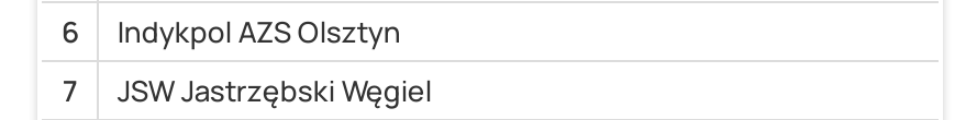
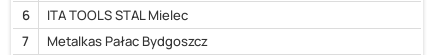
- Indykpol AZS Olsztyn
+ ITA TOOLS STAL Mielec

- JSW Jastrzębski Węgiel
+ Metalkas Pałac Bydgoszcz
